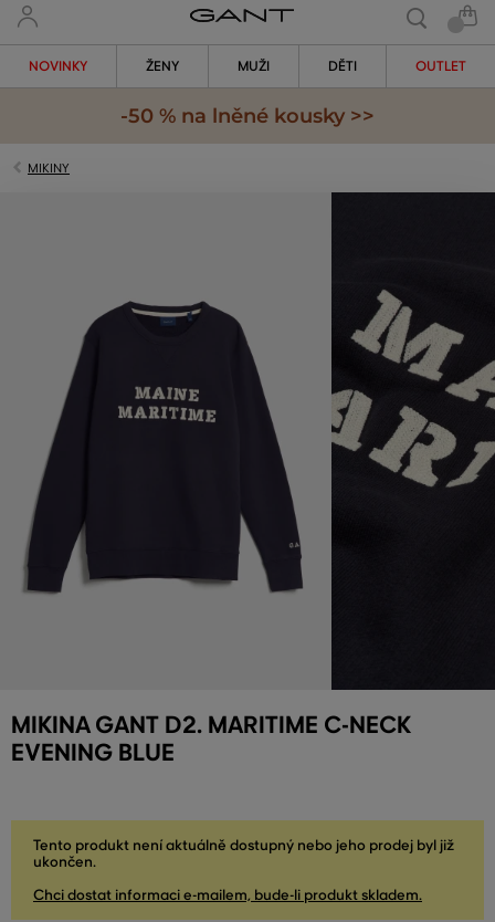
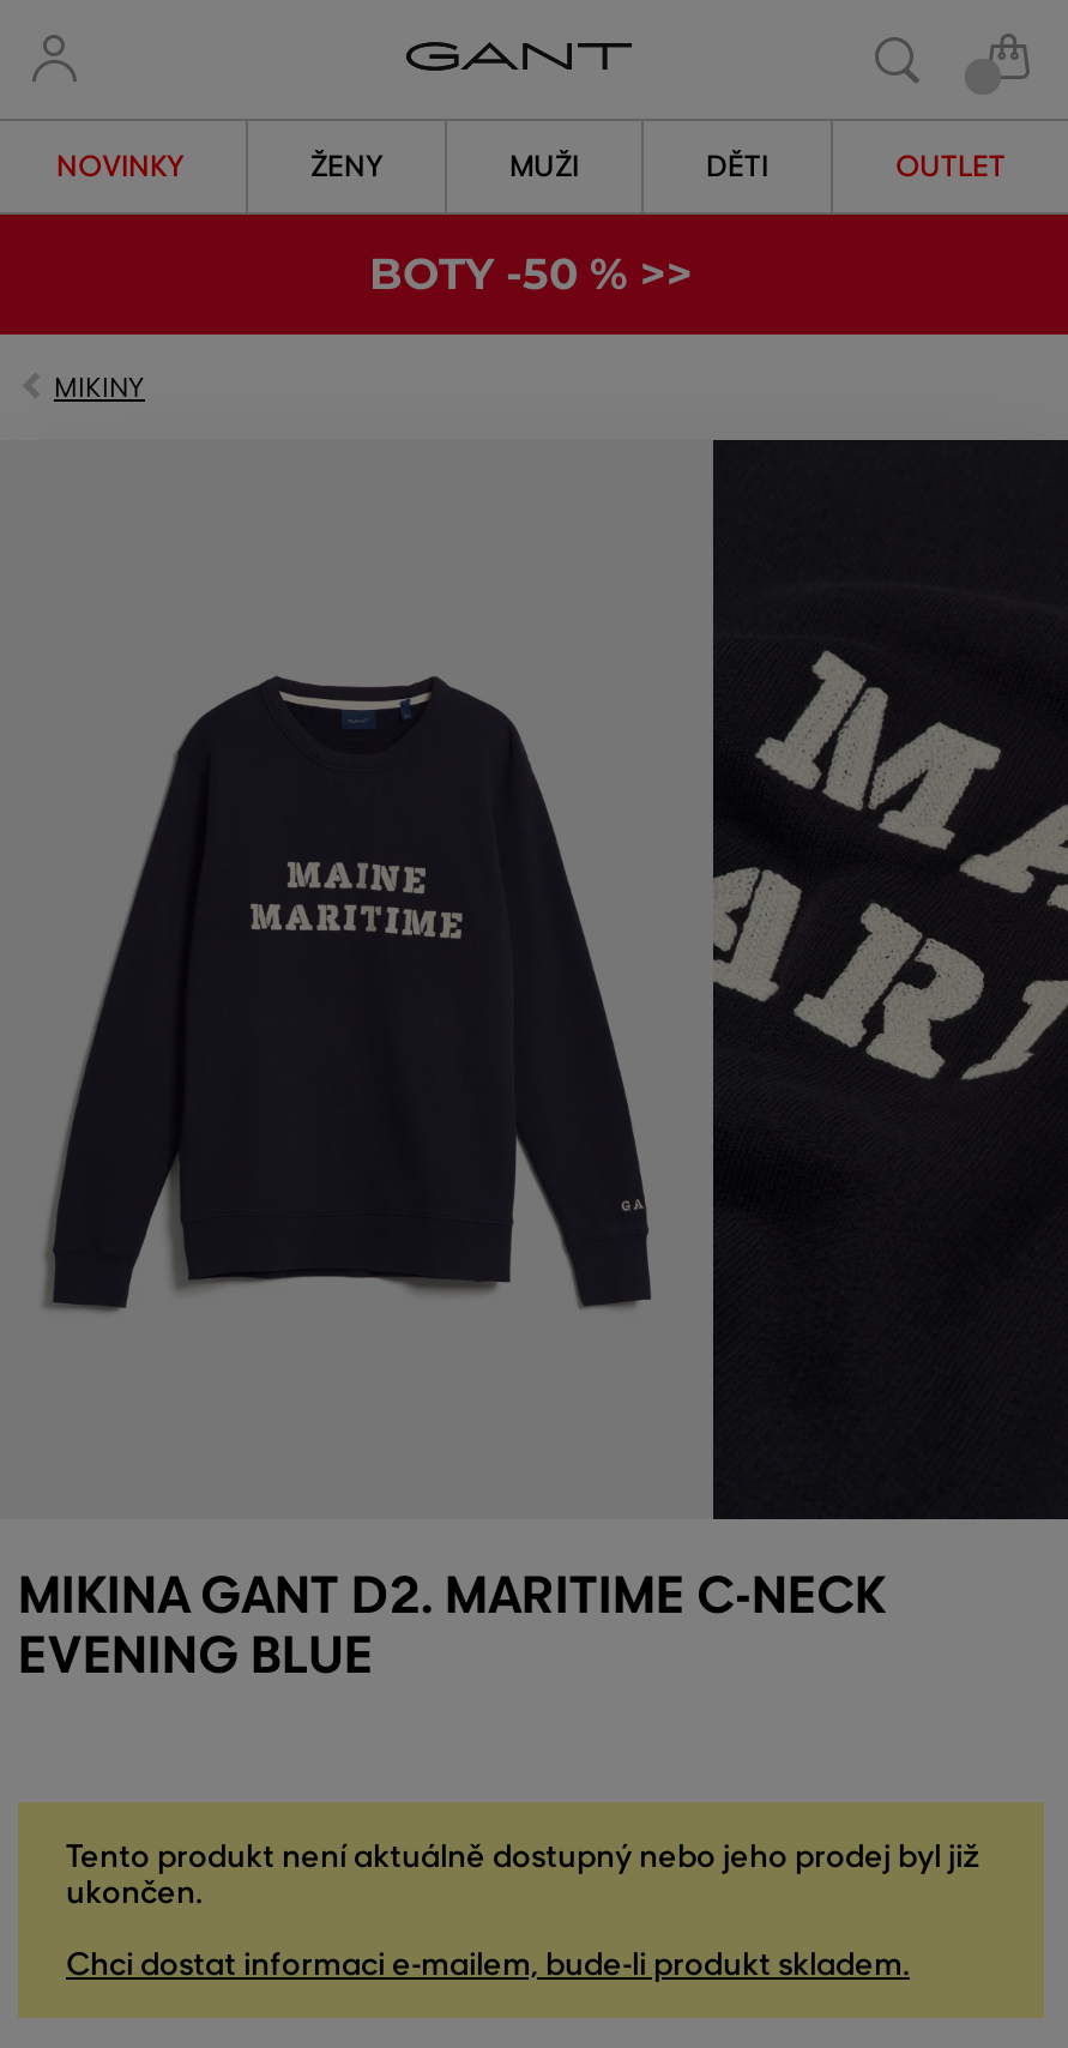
- -50 % na lněné kousky >>
+ BOTY -50 % >>
